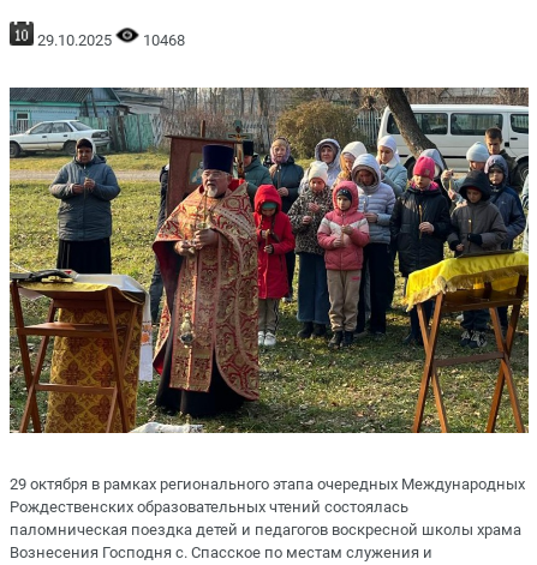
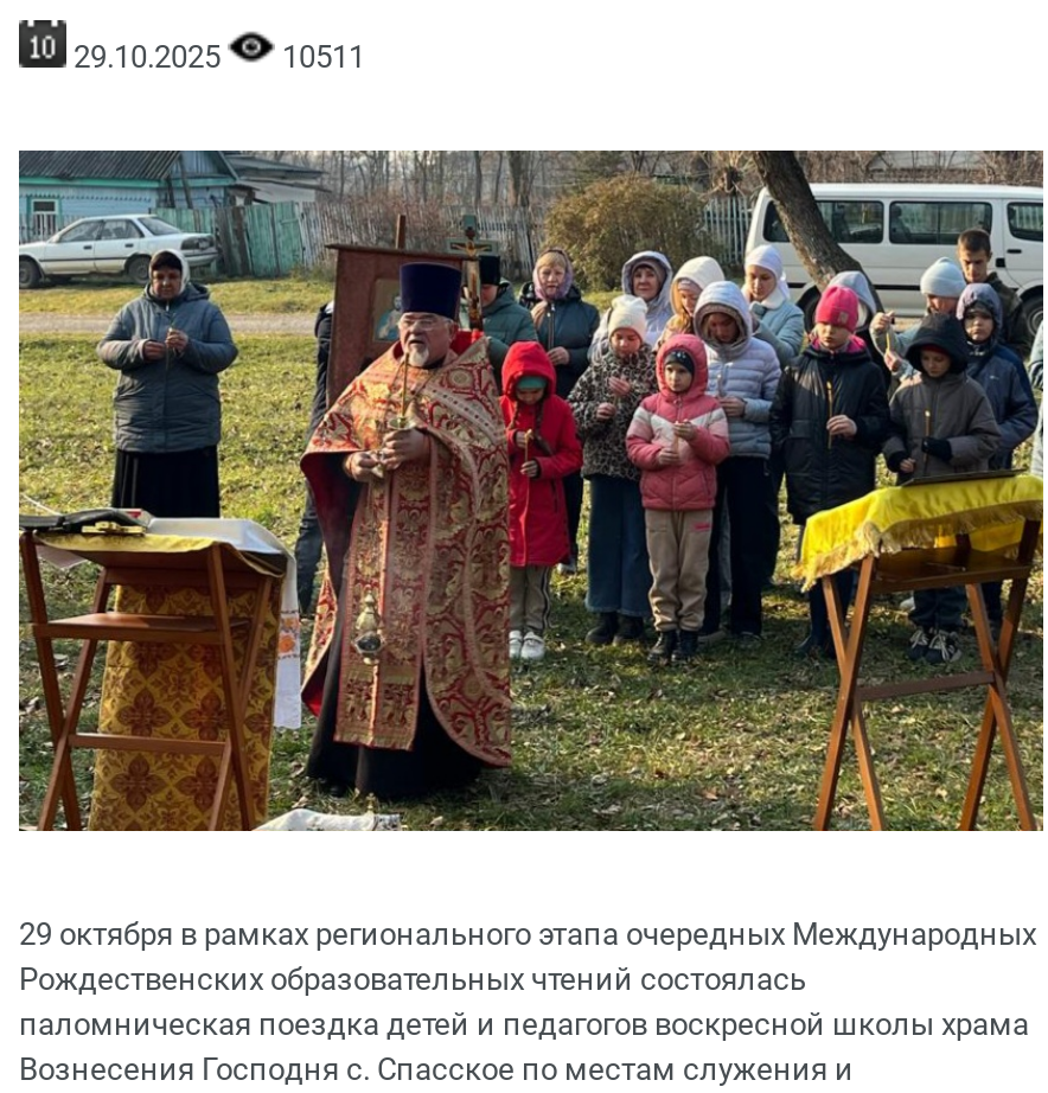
- 29.10.2025 10468
+ 29.10.2025 10511
